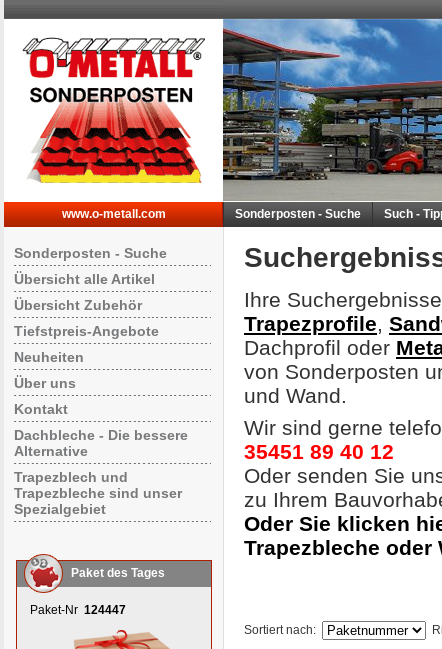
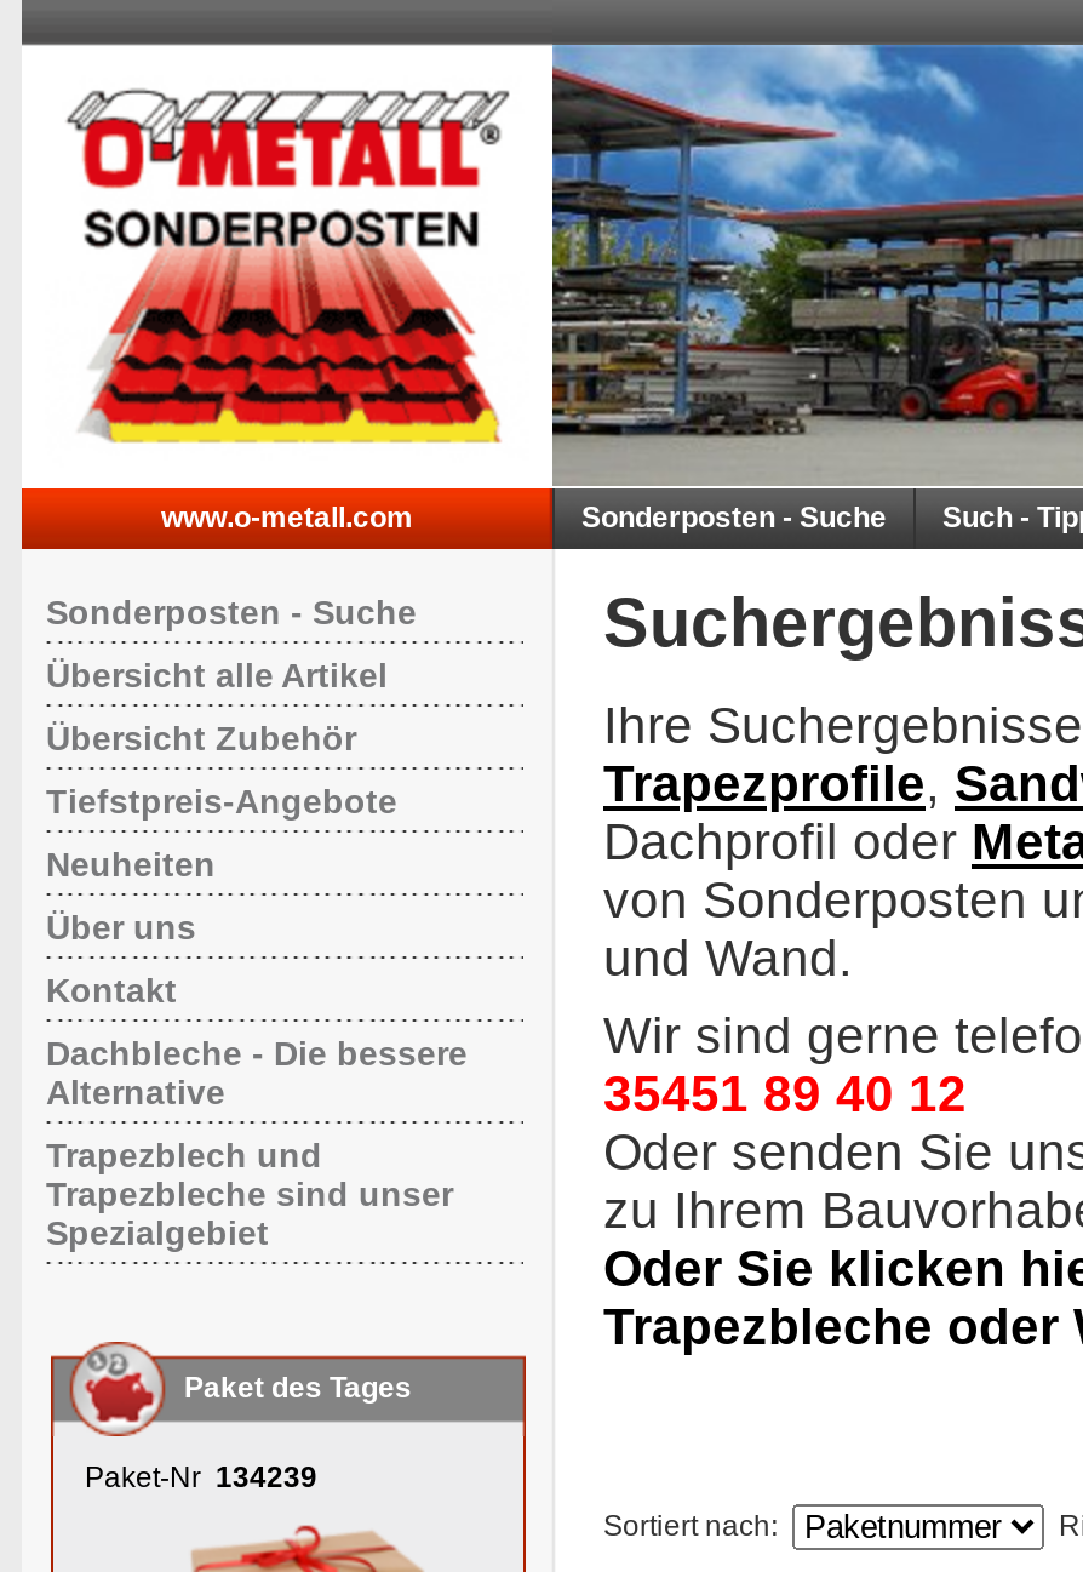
- Paket-Nr 124447
+ Paket-Nr 134239
